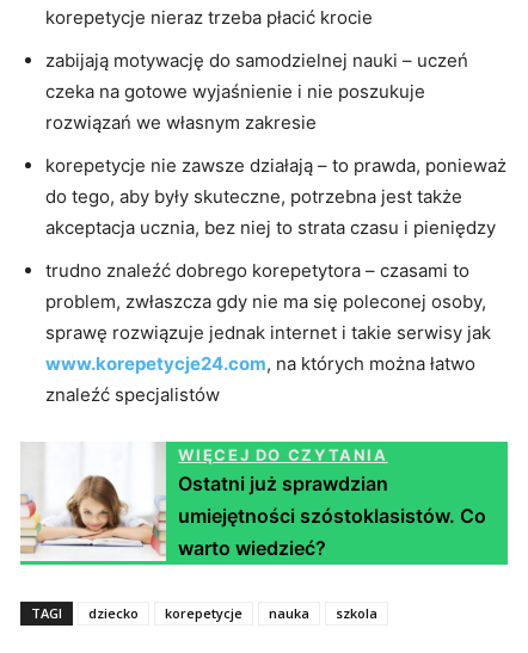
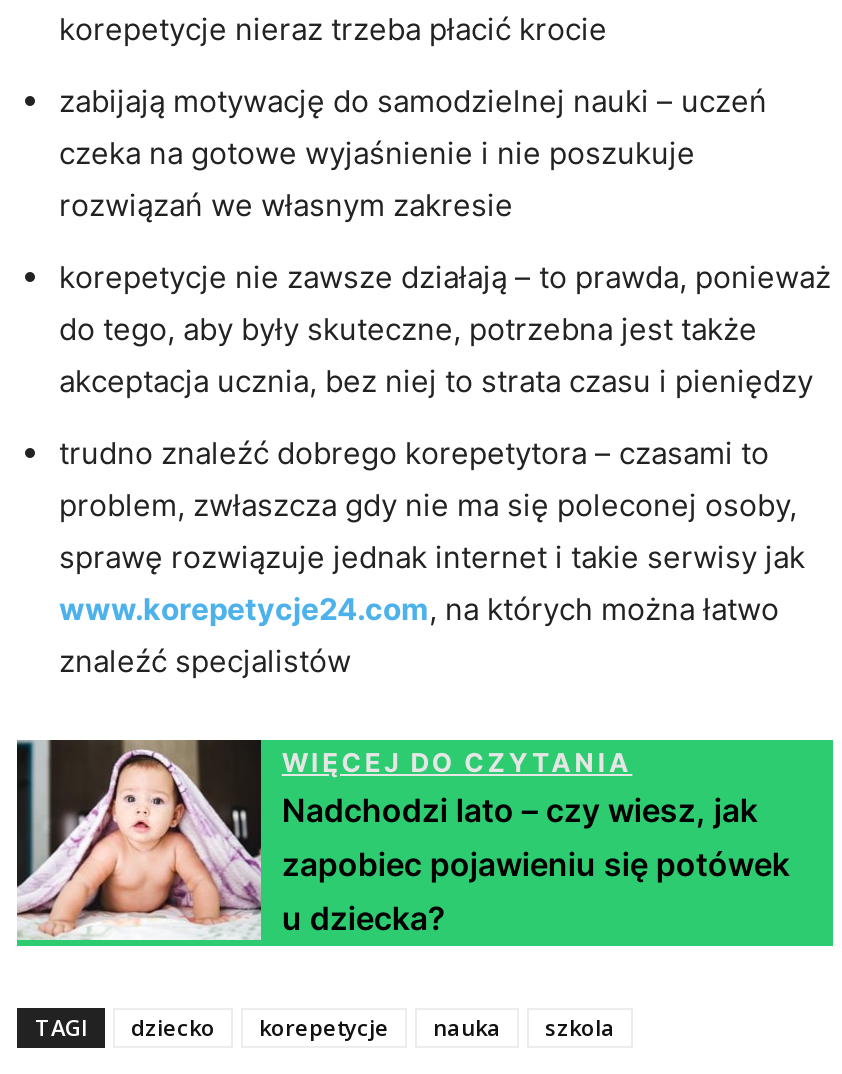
- [image]
- Ostatni już sprawdzian
- umiejętności szóstoklasistów. Co
- warto wiedzieć?
+ [image]
+ Nadchodzi lato – czy wiesz, jak
+ zapobiec pojawieniu się potówek
+ u dziecka?
